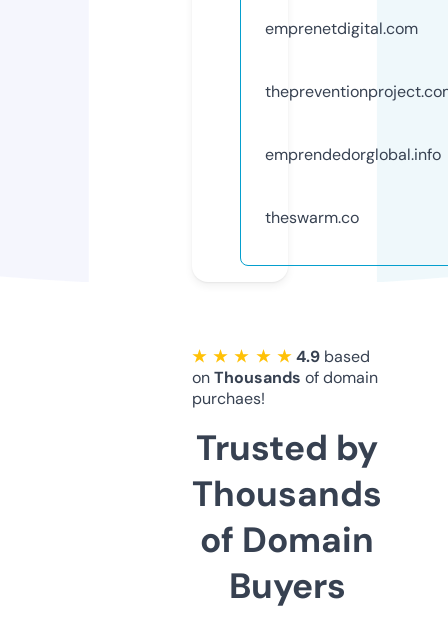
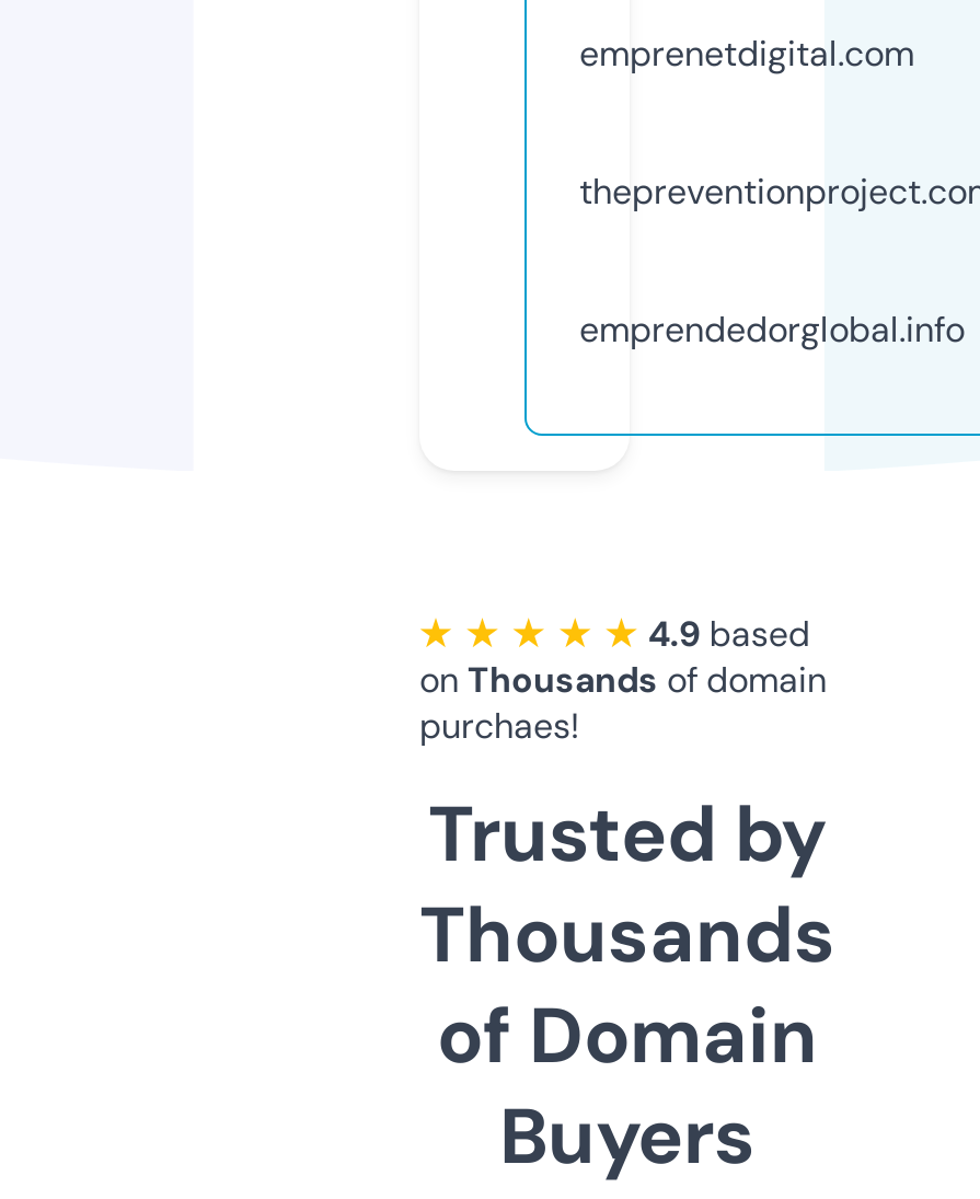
- theswarm.co
